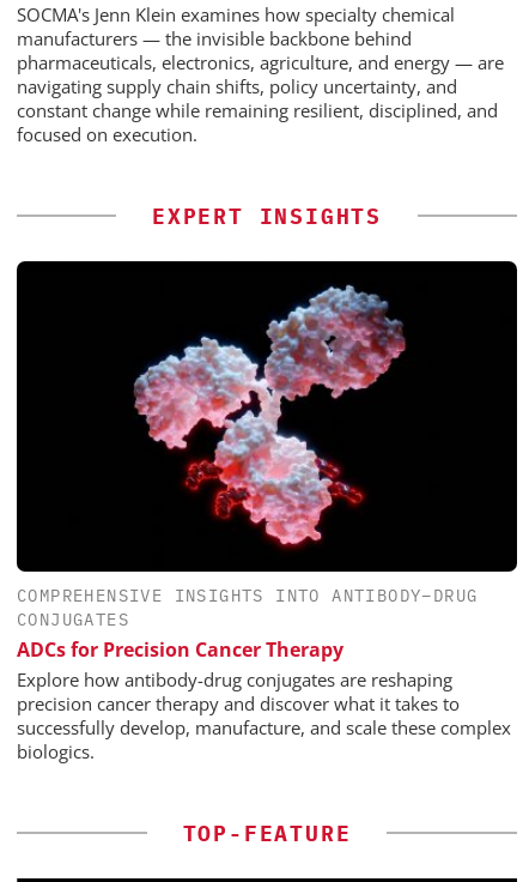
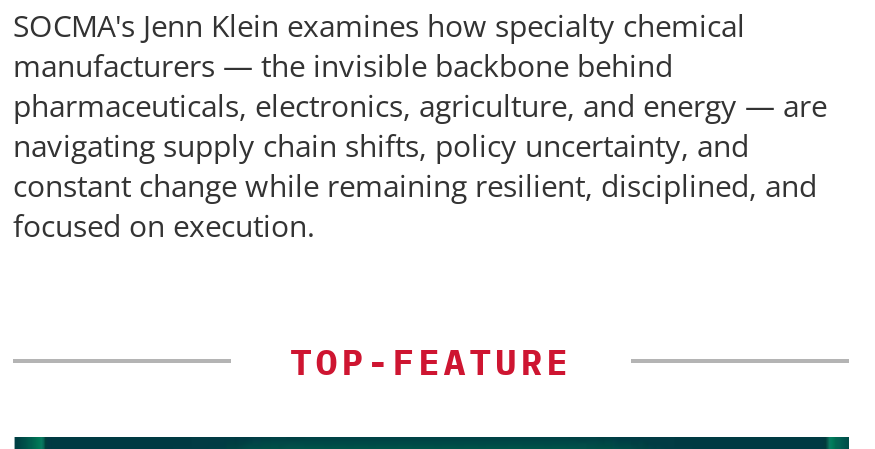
- EXPERT INSIGHTS

- [image]
- COMPREHENSIVE INSIGHTS INTO ANTIBODY–DRUG
- CONJUGATES
- ADCs for Precision Cancer Therapy
- Explore how antibody-drug conjugates are reshaping
- precision cancer therapy and discover what it takes to
- successfully develop, manufacture, and scale these complex
- biologics.
